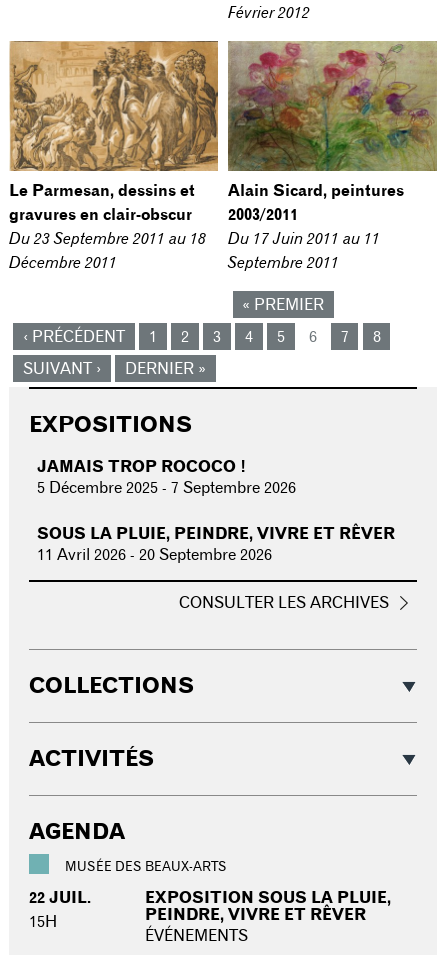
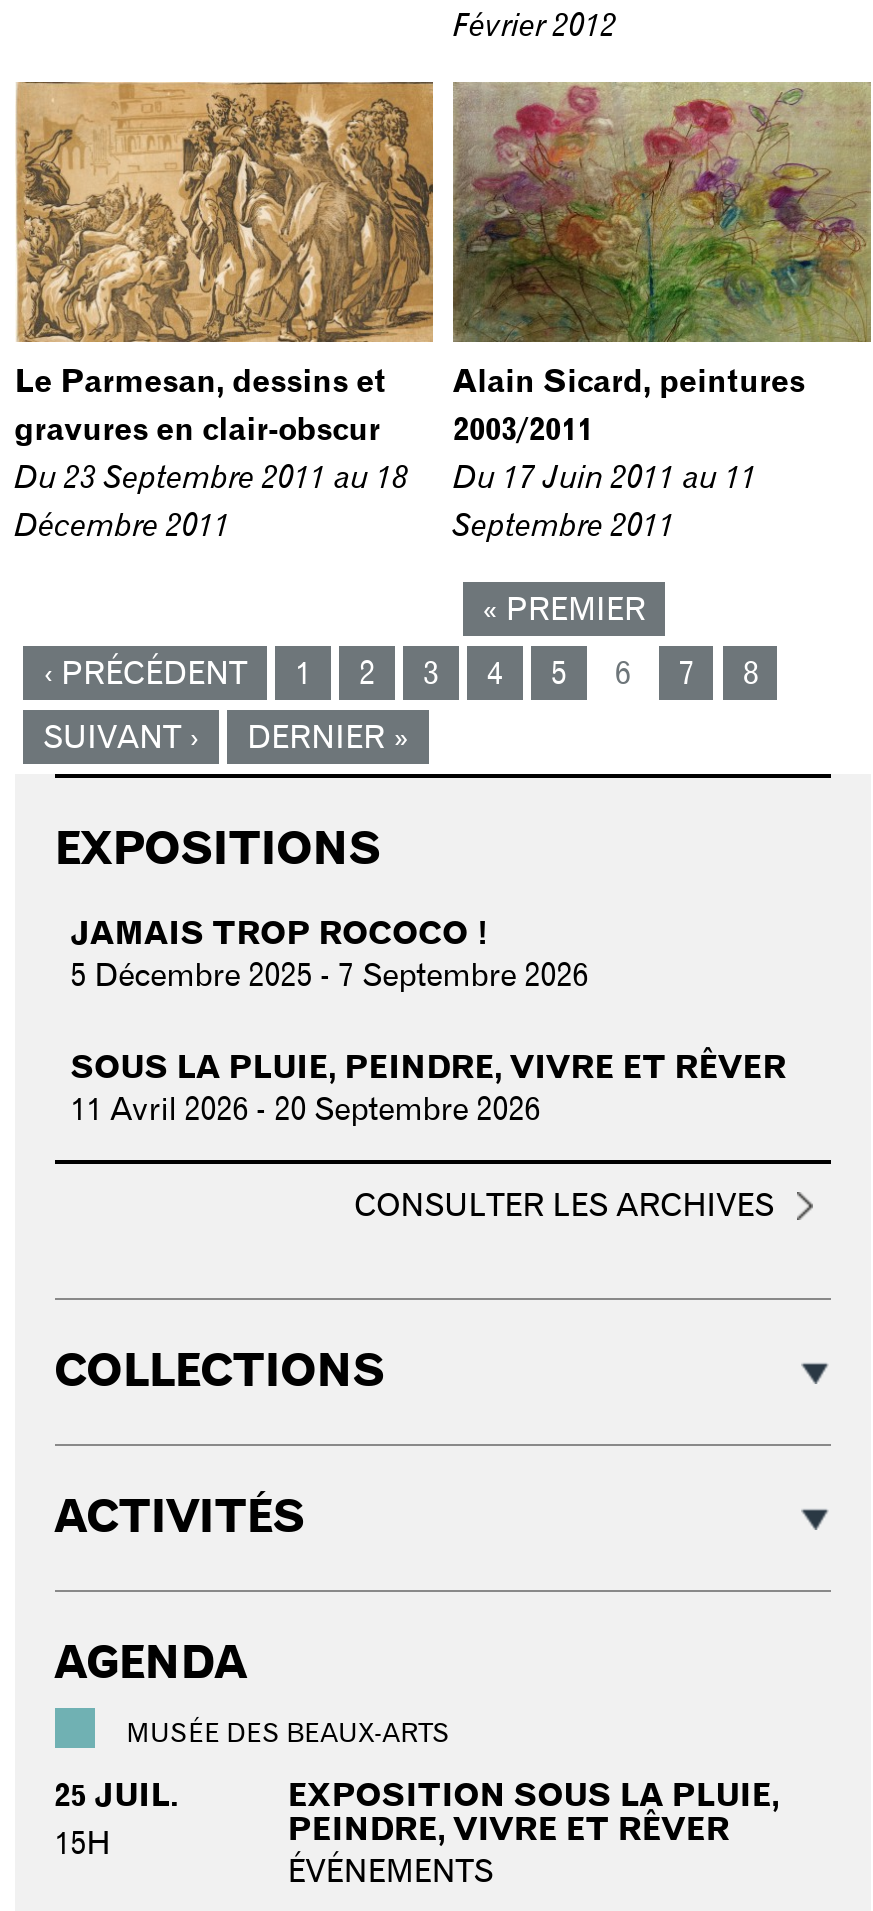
- 22 JUIL.
+ 25 JUIL.
